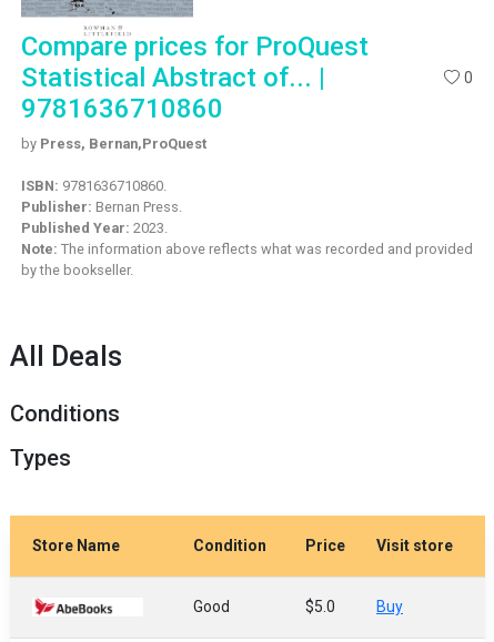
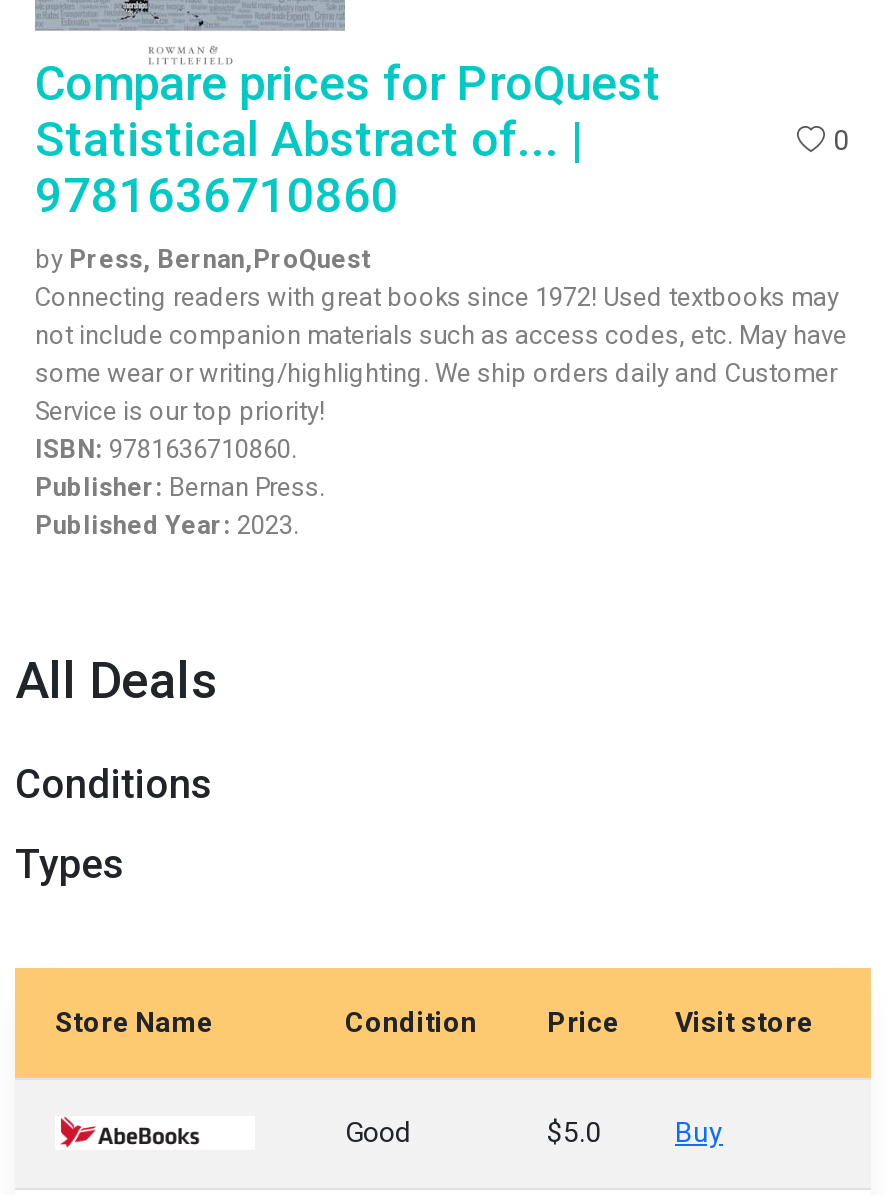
+ Connecting readers with great books since 1972! Used textbooks may
+ not include companion materials such as access codes, etc. May have
+ some wear or writing/highlighting. We ship orders daily and Customer
+ Service is our top priority!

moved down: ISBN: 9781636710860. | Publisher: Bernan Press. | Published Year: 2023.

- Note: The information above reflects what was recorded and provided
- by the bookseller.
